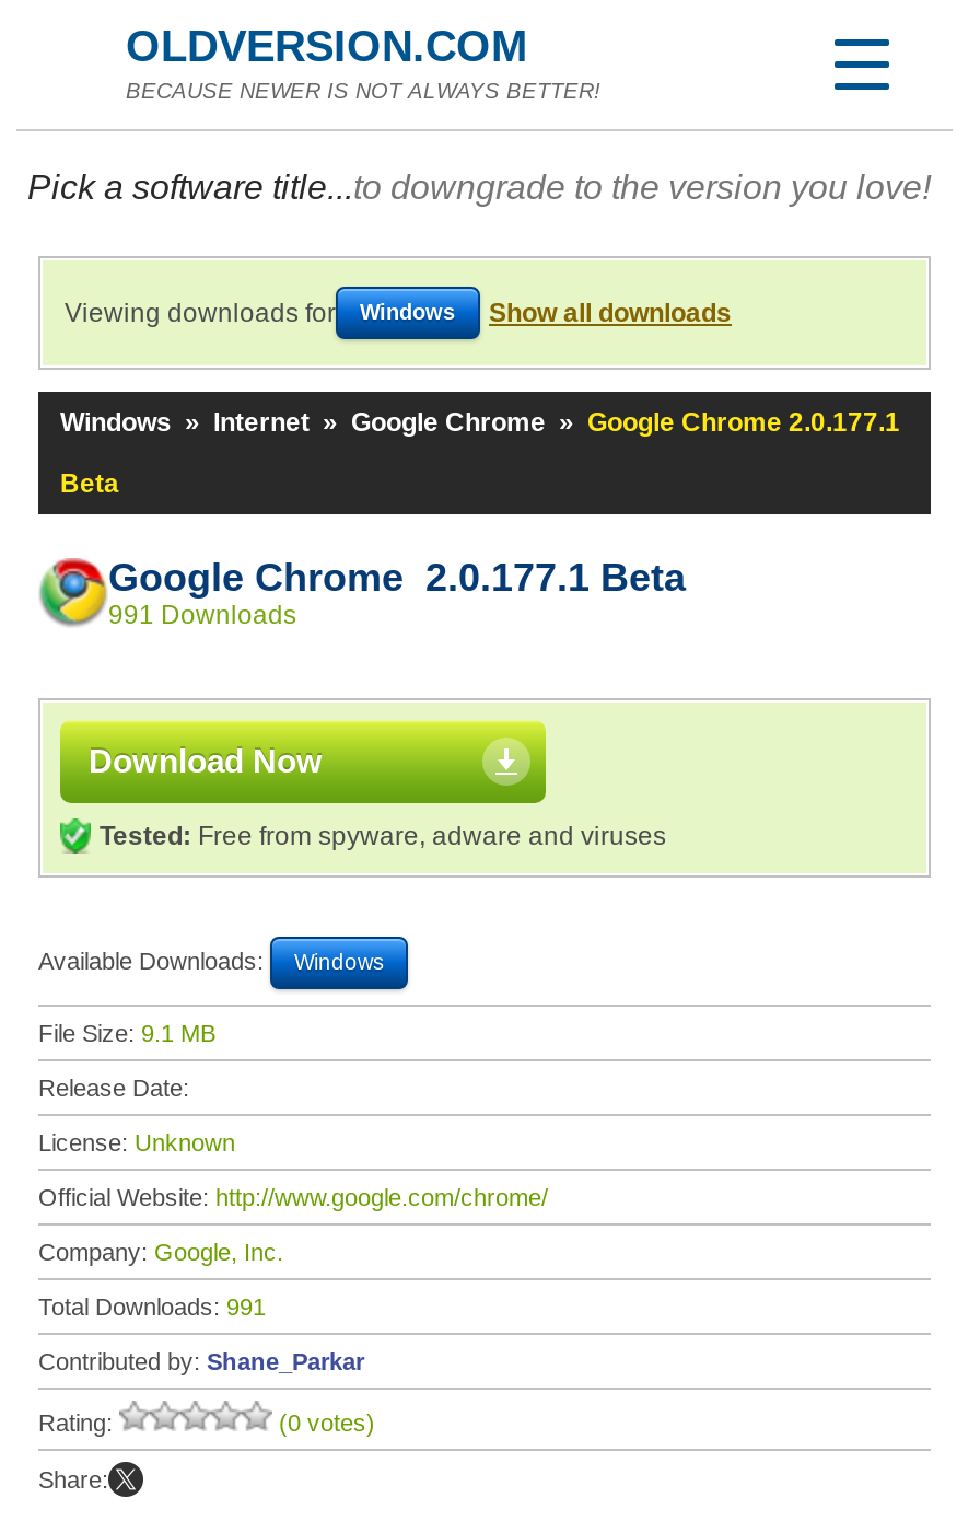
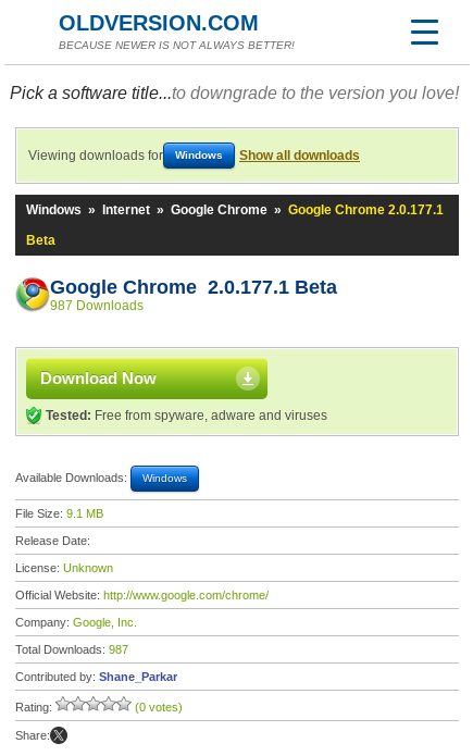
- 991 Downloads
+ 987 Downloads

- Total Downloads: 991
+ Total Downloads: 987
